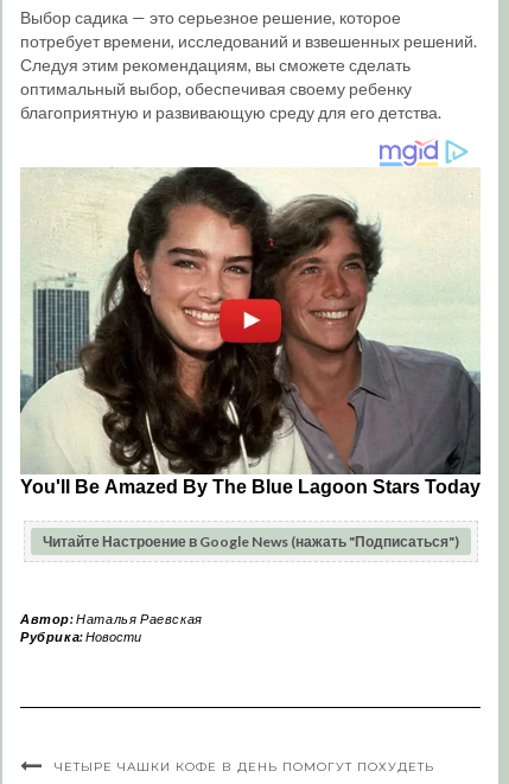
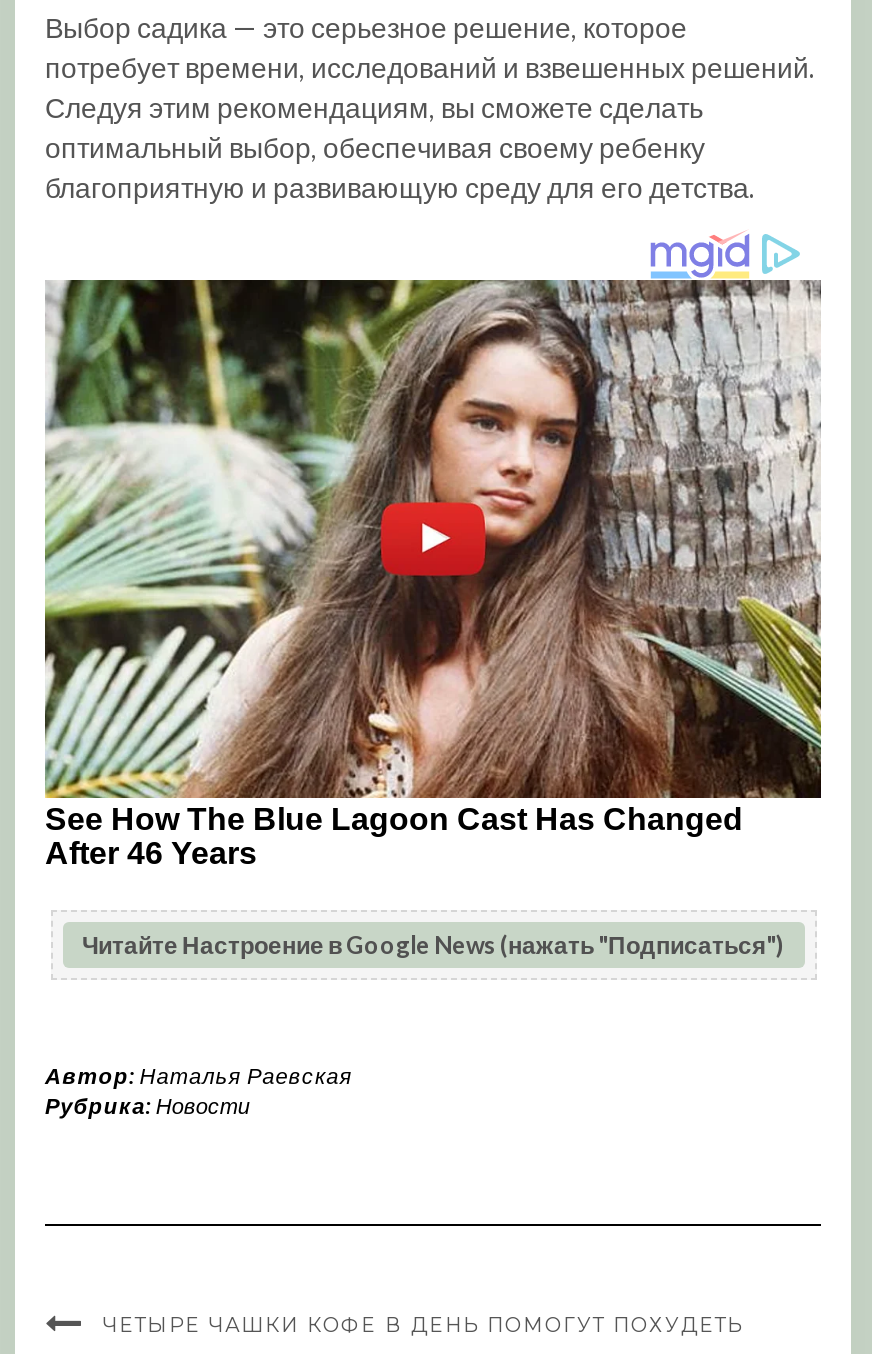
- [image]
+ [image]
